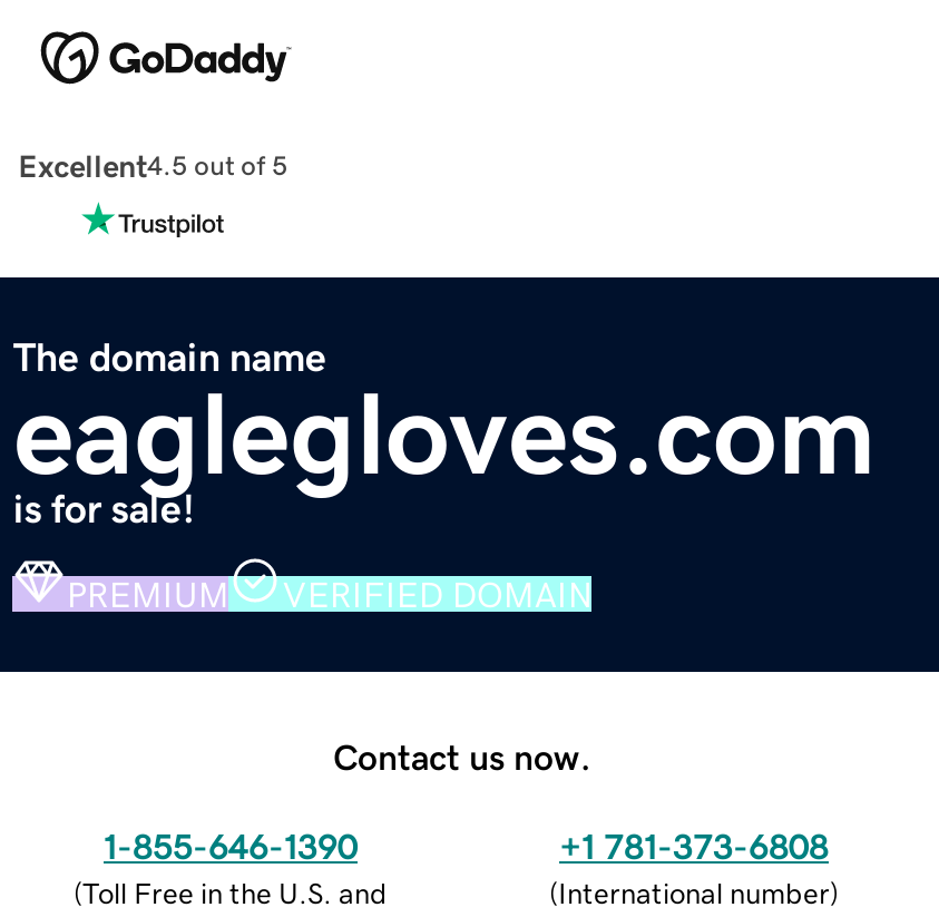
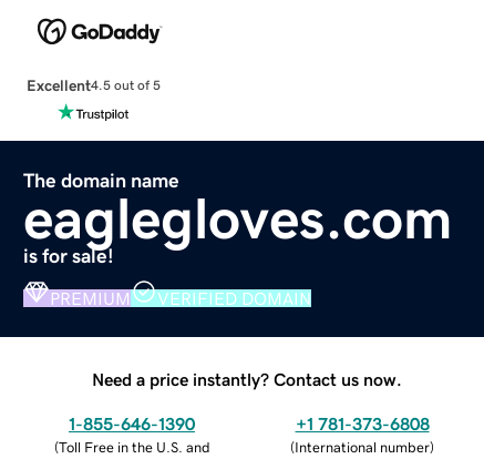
- Contact us now.
+ Need a price instantly? Contact us now.
